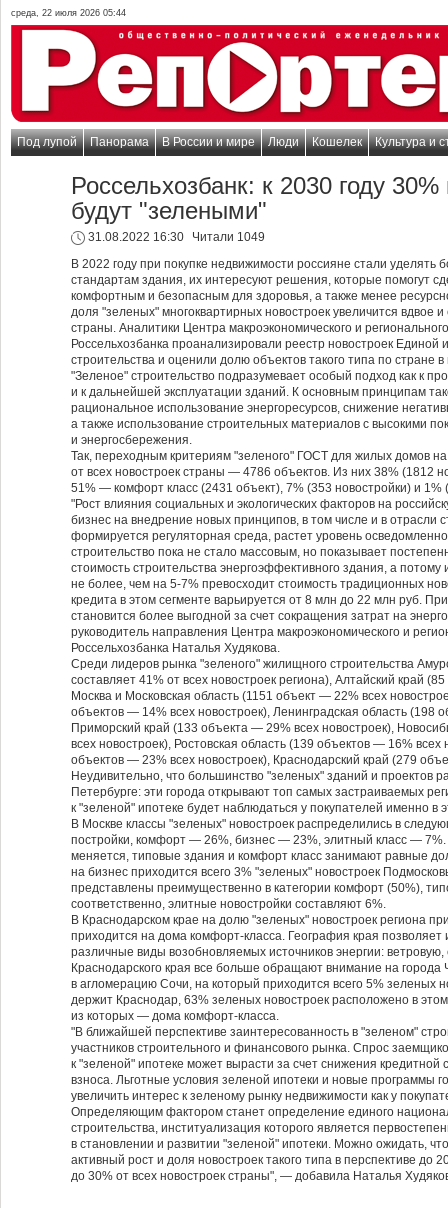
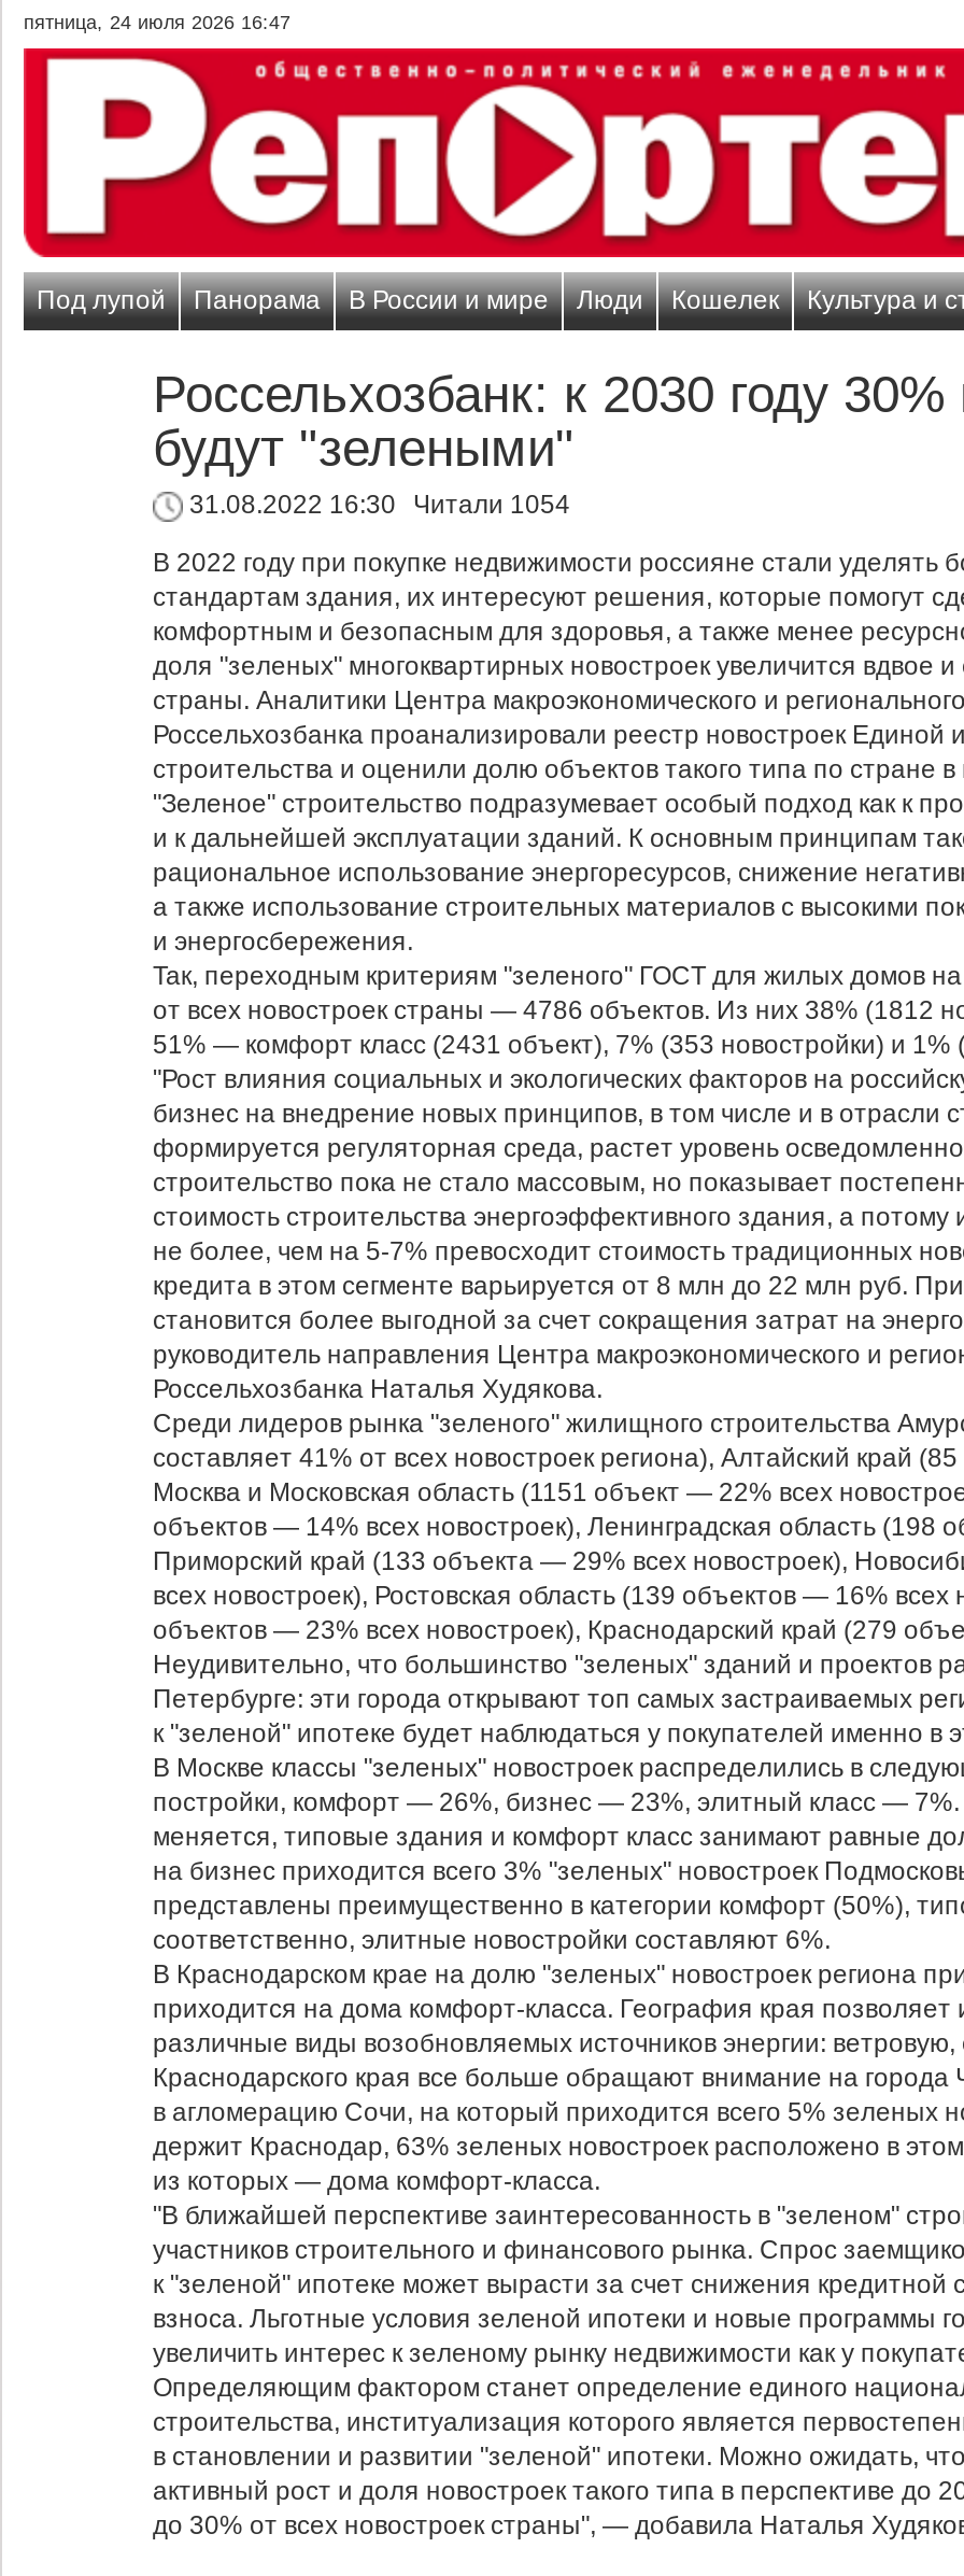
- среда, 22 июля 2026 05:44
+ пятница, 24 июля 2026 16:47

- 31.08.2022 16:30 Читали 1049
+ 31.08.2022 16:30 Читали 1054
